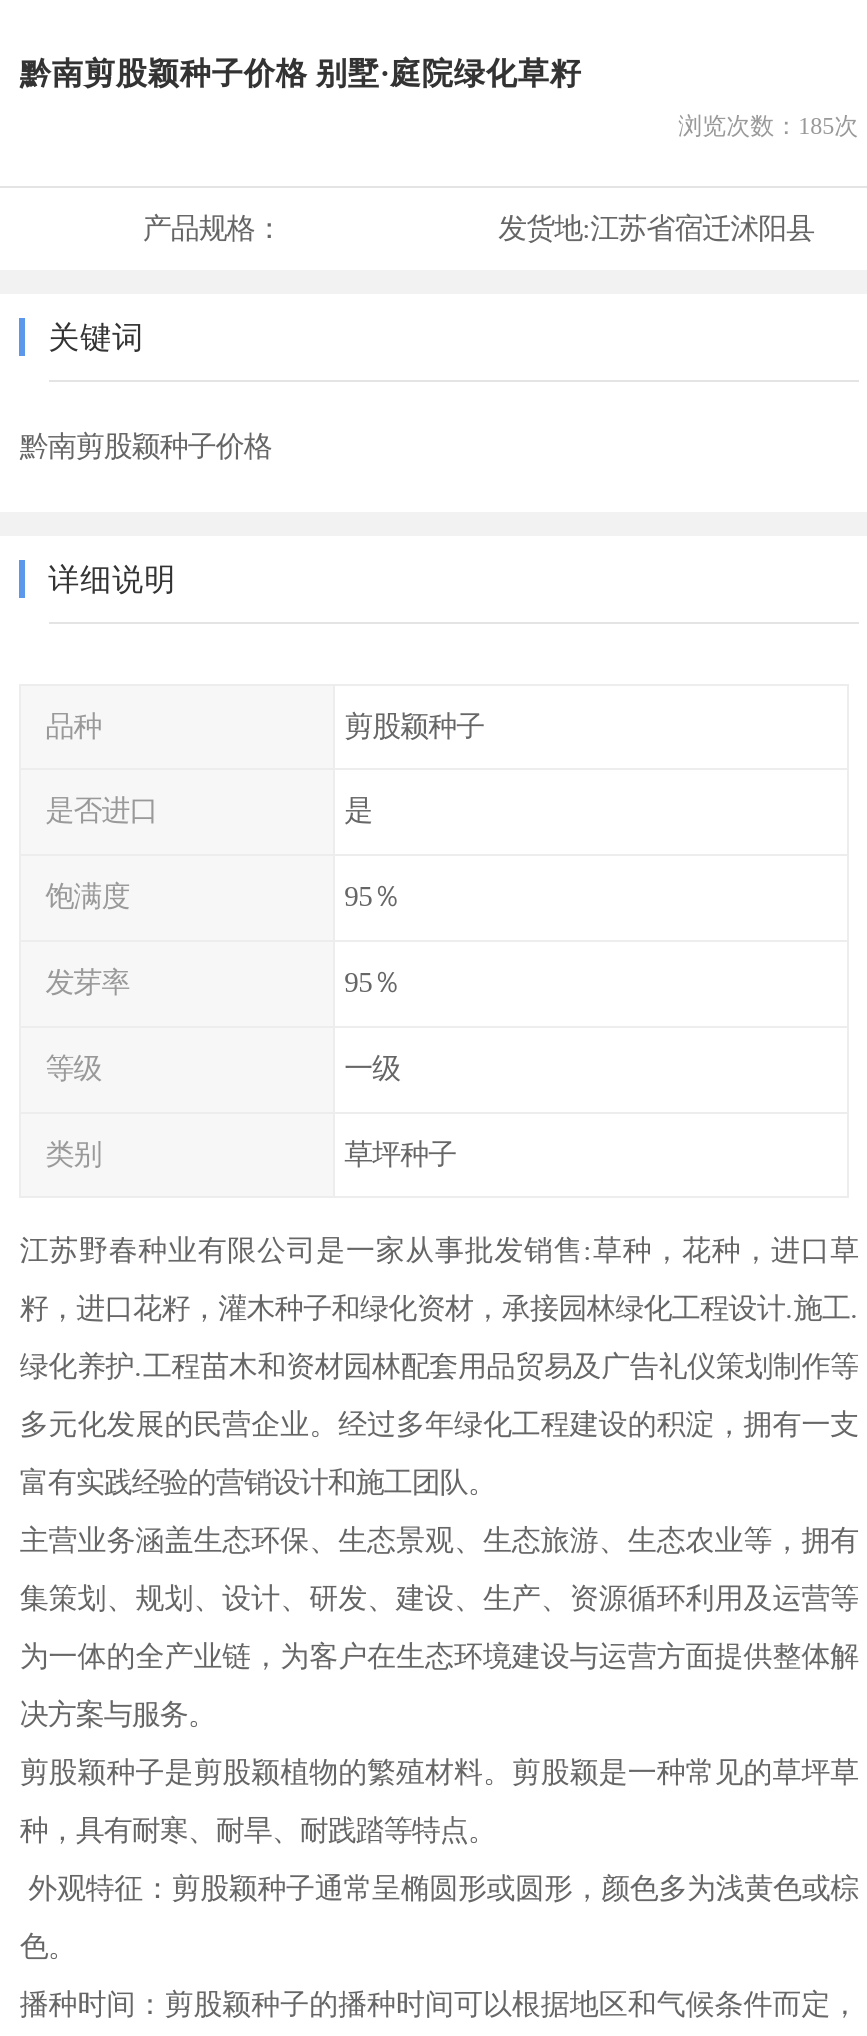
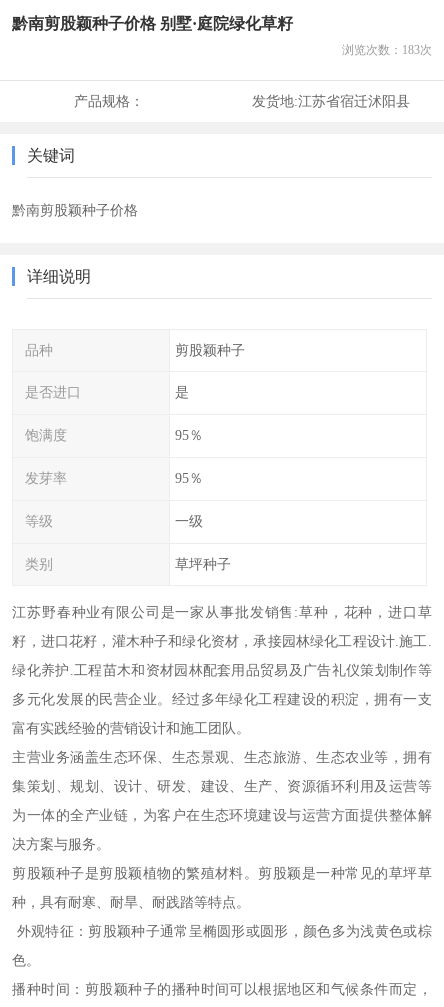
- 浏览次数：185次
+ 浏览次数：183次
